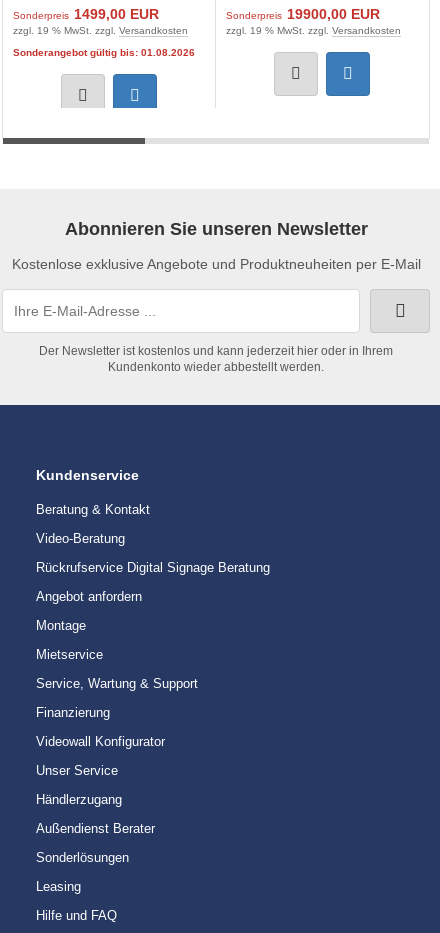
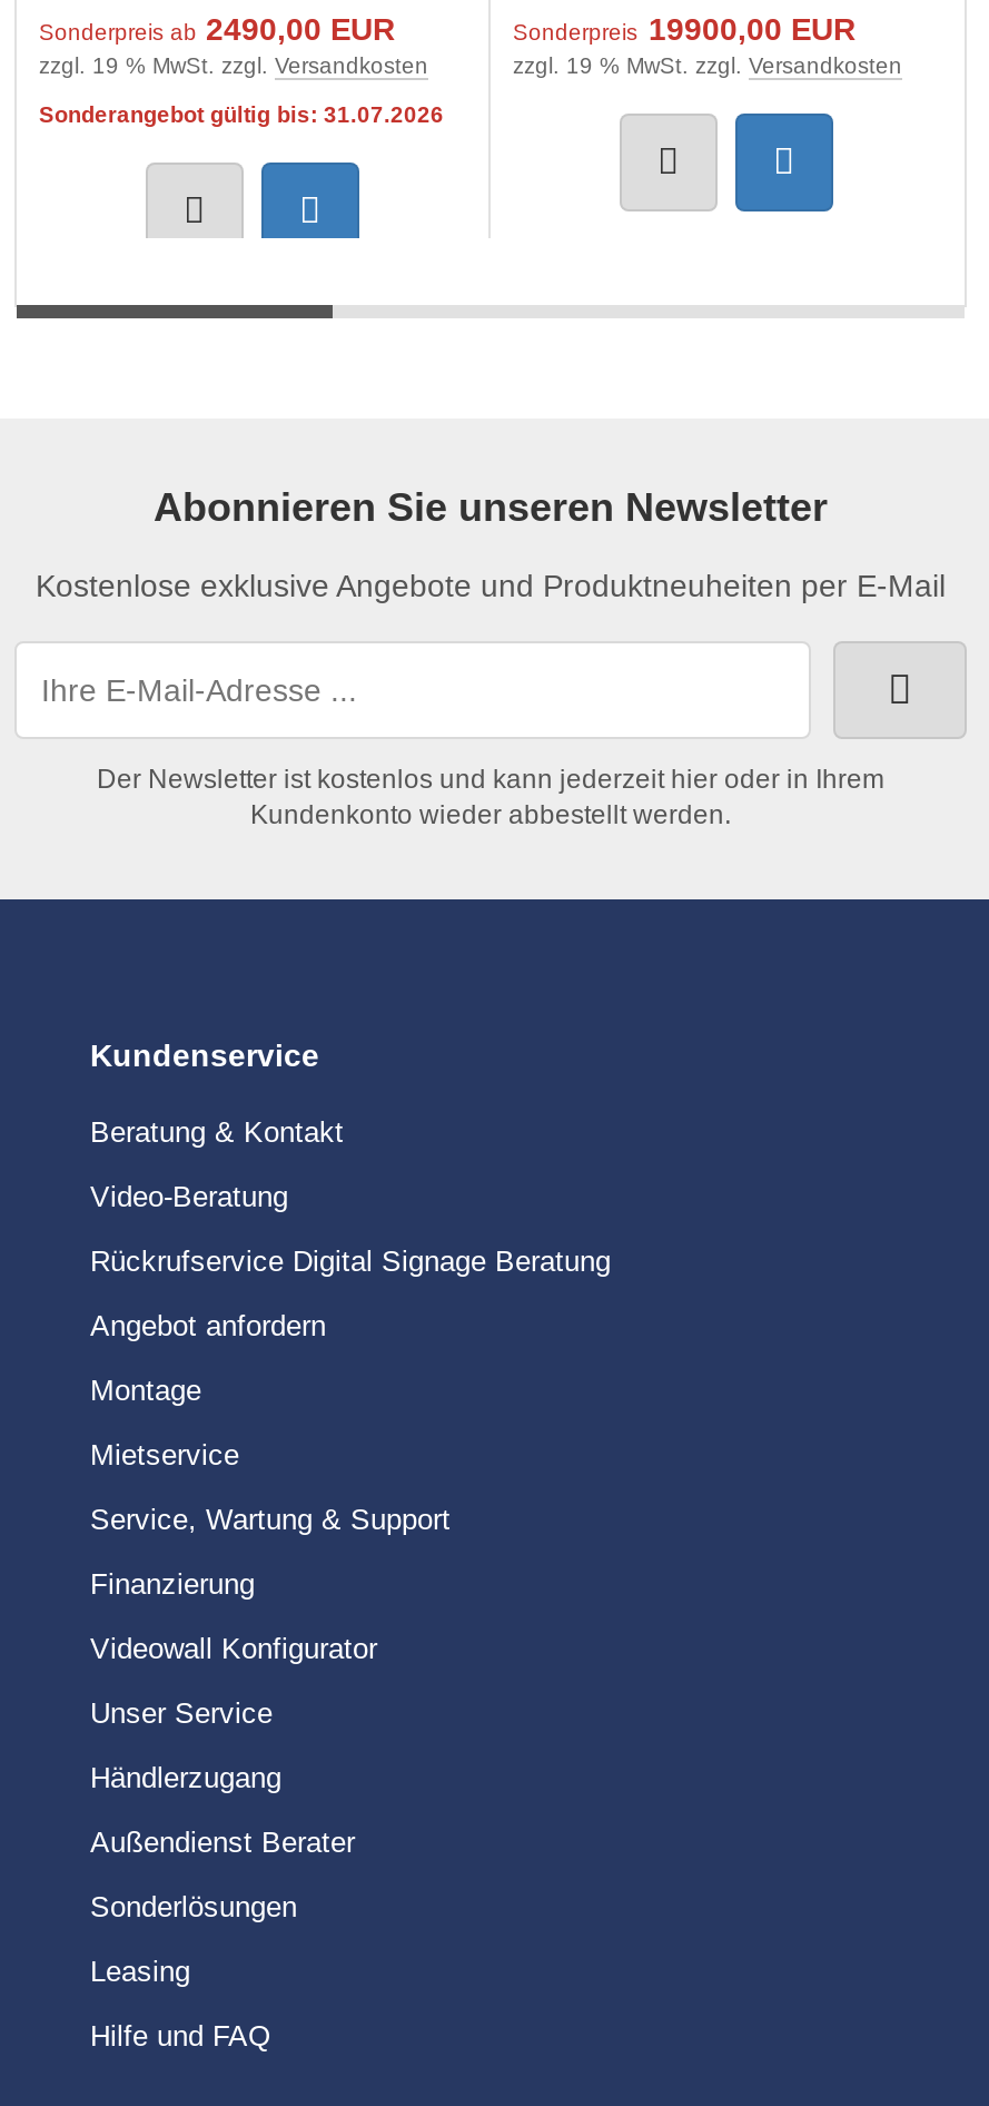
- Sonderpreis 1499,00 EUR
+ Sonderpreis ab 2490,00 EUR

- Sonderangebot gültig bis: 01.08.2026
+ Sonderangebot gültig bis: 31.07.2026
